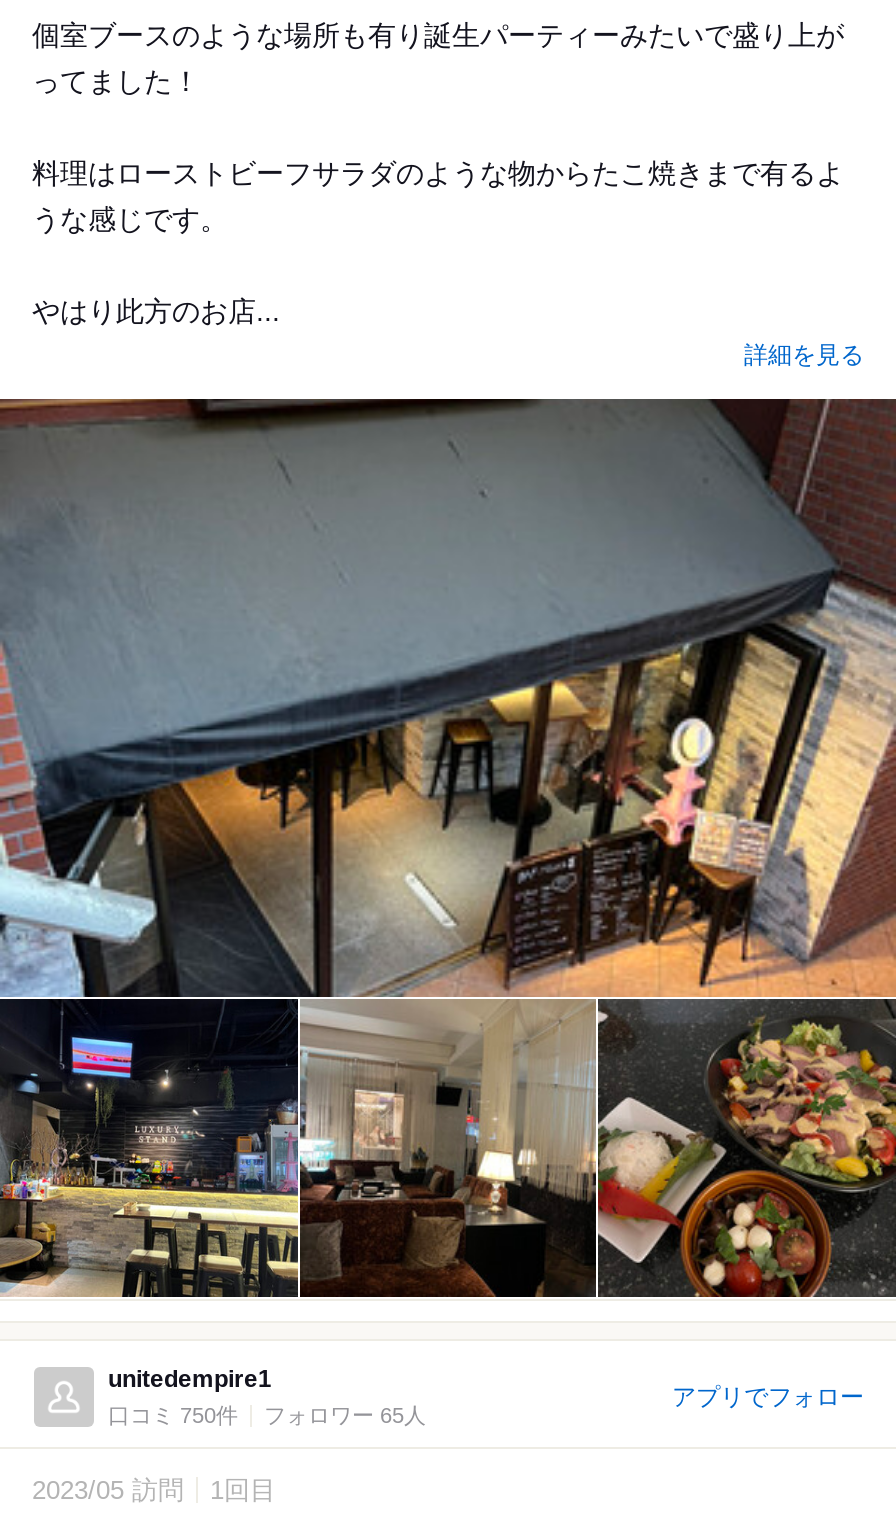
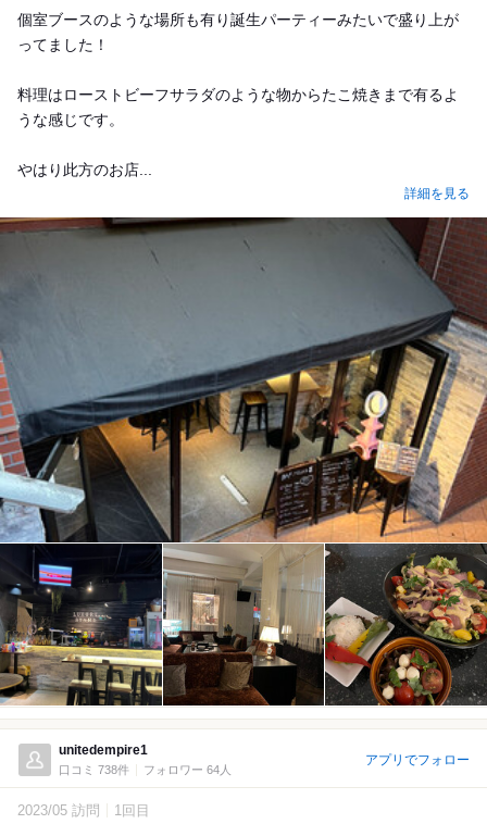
- 口コミ 750件
+ 口コミ 738件

- フォロワー 65人
+ フォロワー 64人
